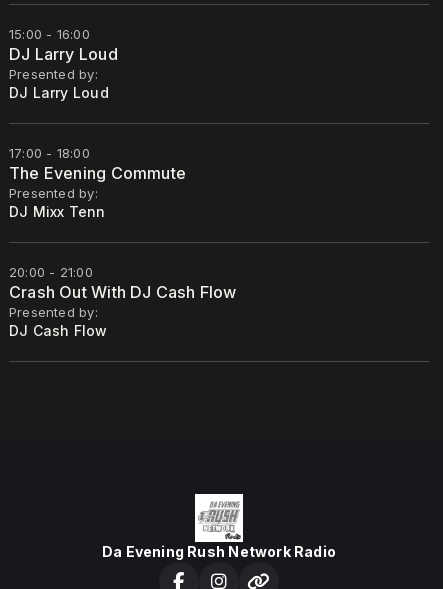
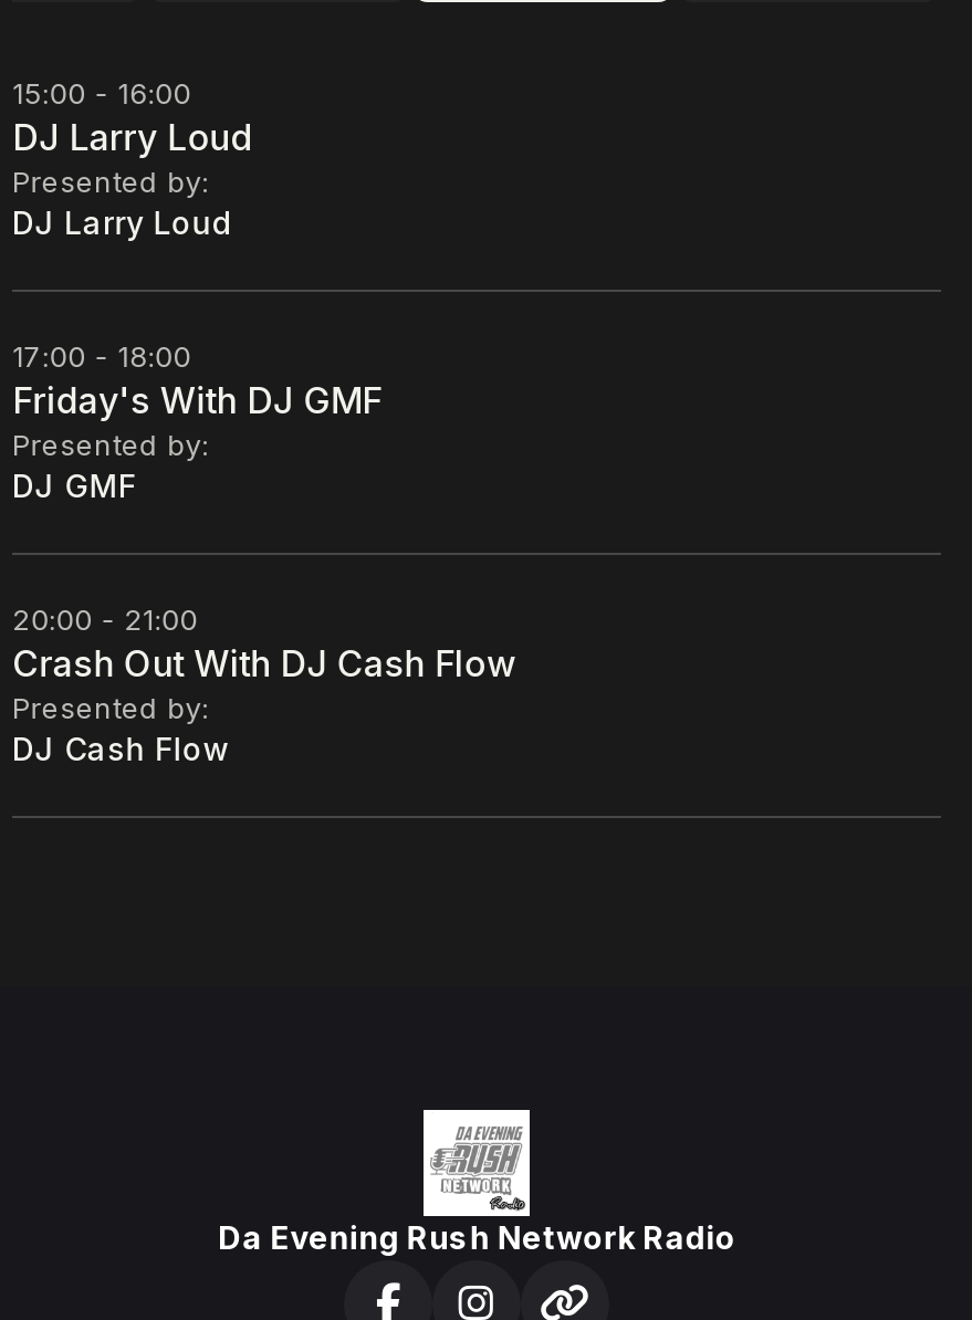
- The Evening Commute
+ Friday's With DJ GMF

- DJ Mixx Tenn
+ DJ GMF
